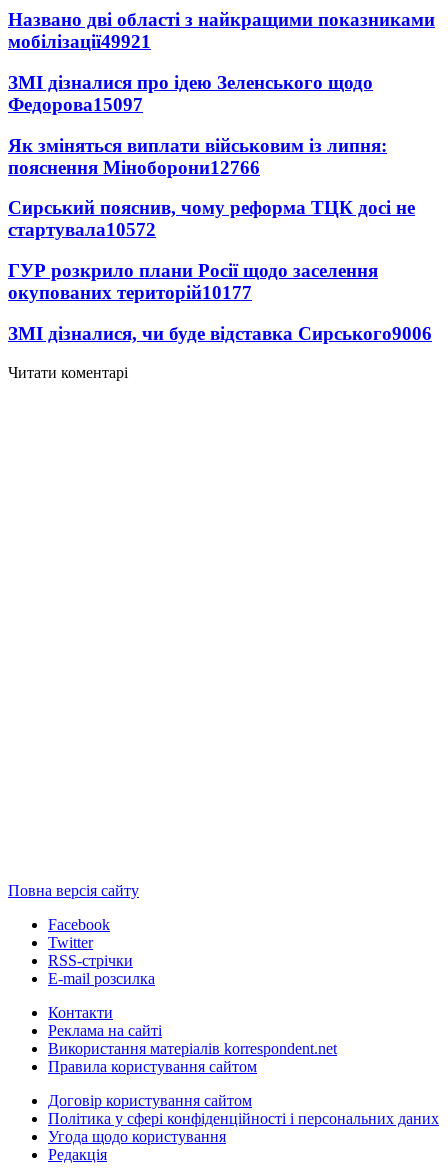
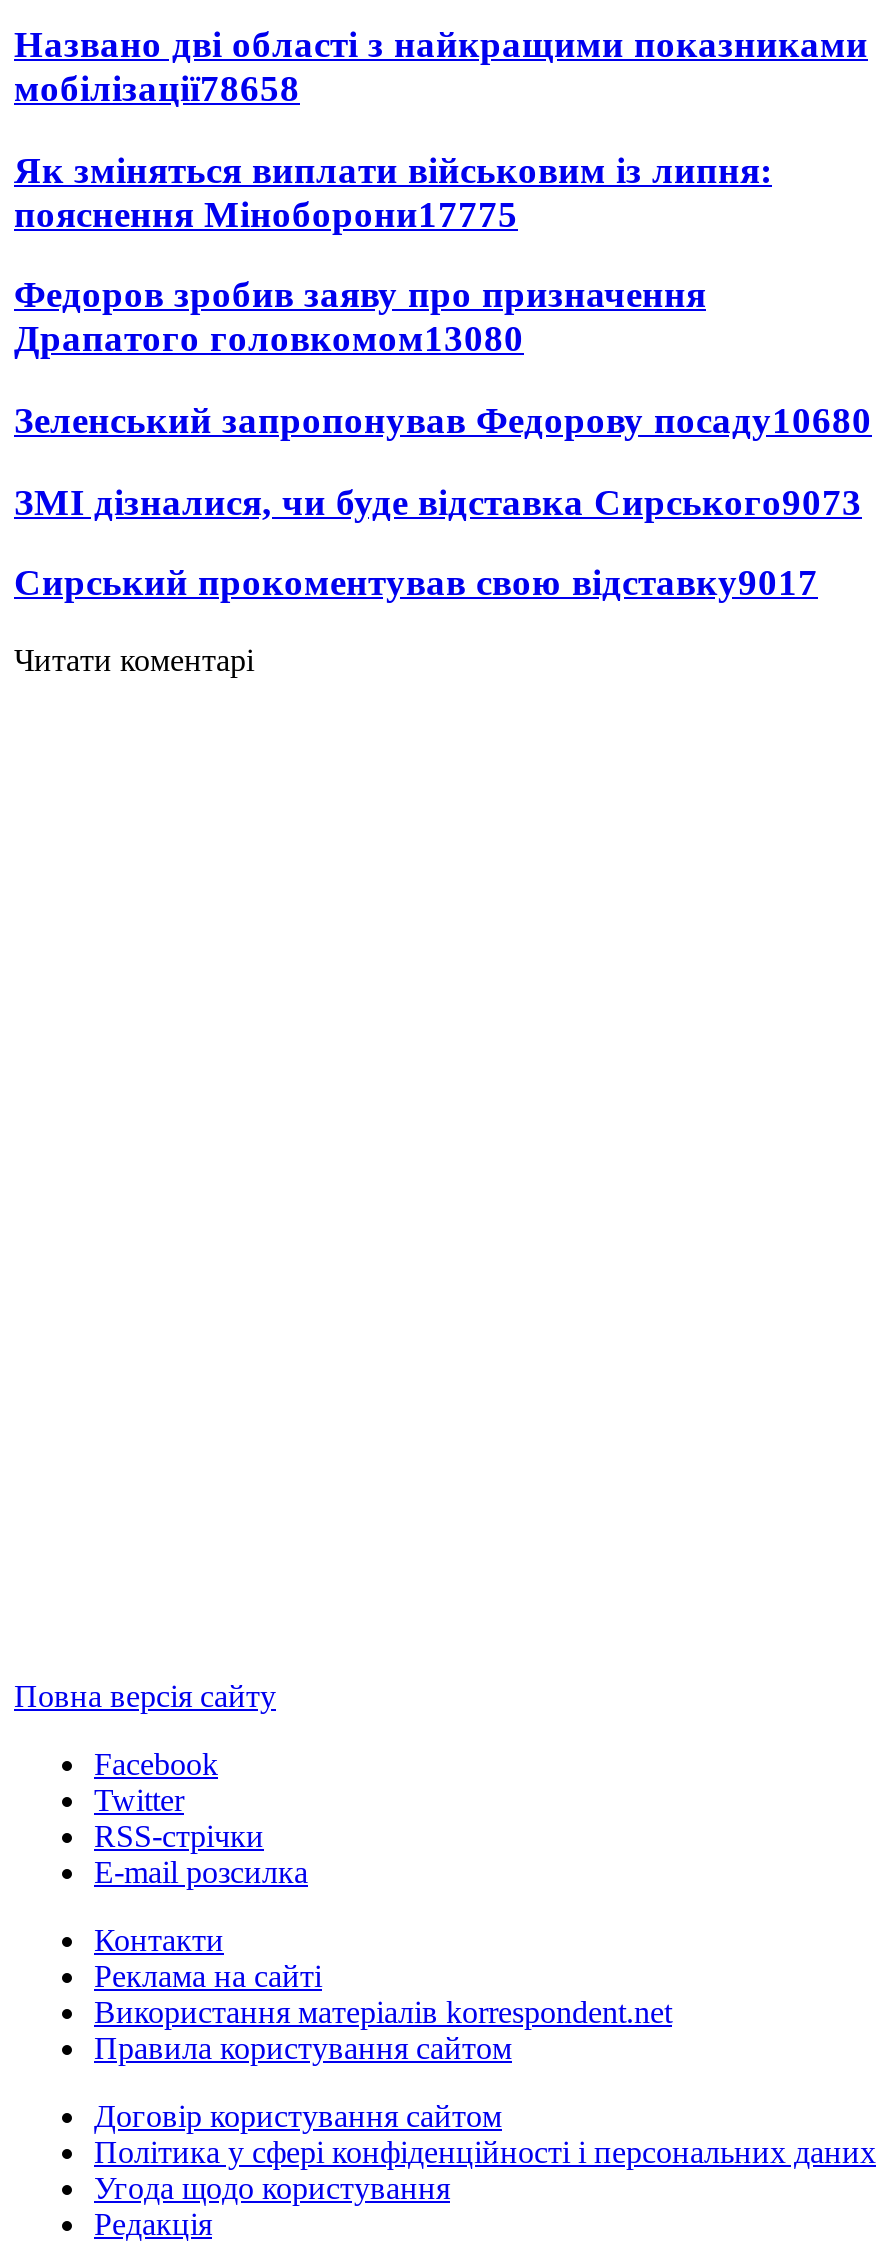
- мобілізації49921
- ЗМІ дізналися про ідею Зеленського щодо
- Федорова15097
+ мобілізації78658

moved up: Як зміняться виплати військовим із липня:

- пояснення Міноборони12766
- Сирський пояснив, чому реформа ТЦК досі не
- стартувала10572
- ГУР розкрило плани Росії щодо заселення
- окупованих територій10177
- ЗМІ дізналися, чи буде відставка Сирського9006
+ пояснення Міноборони17775
+ Федоров зробив заяву про призначення
+ Драпатого головкомом13080
+ Зеленський запропонував Федорову посаду10680
+ ЗМІ дізналися, чи буде відставка Сирського9073
+ Сирський прокоментував свою відставку9017
